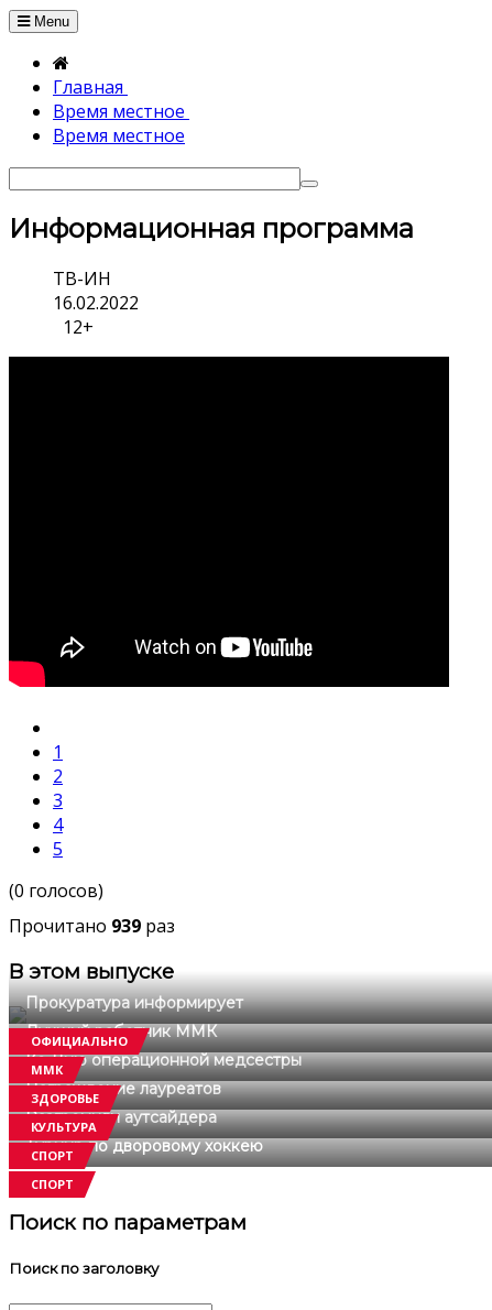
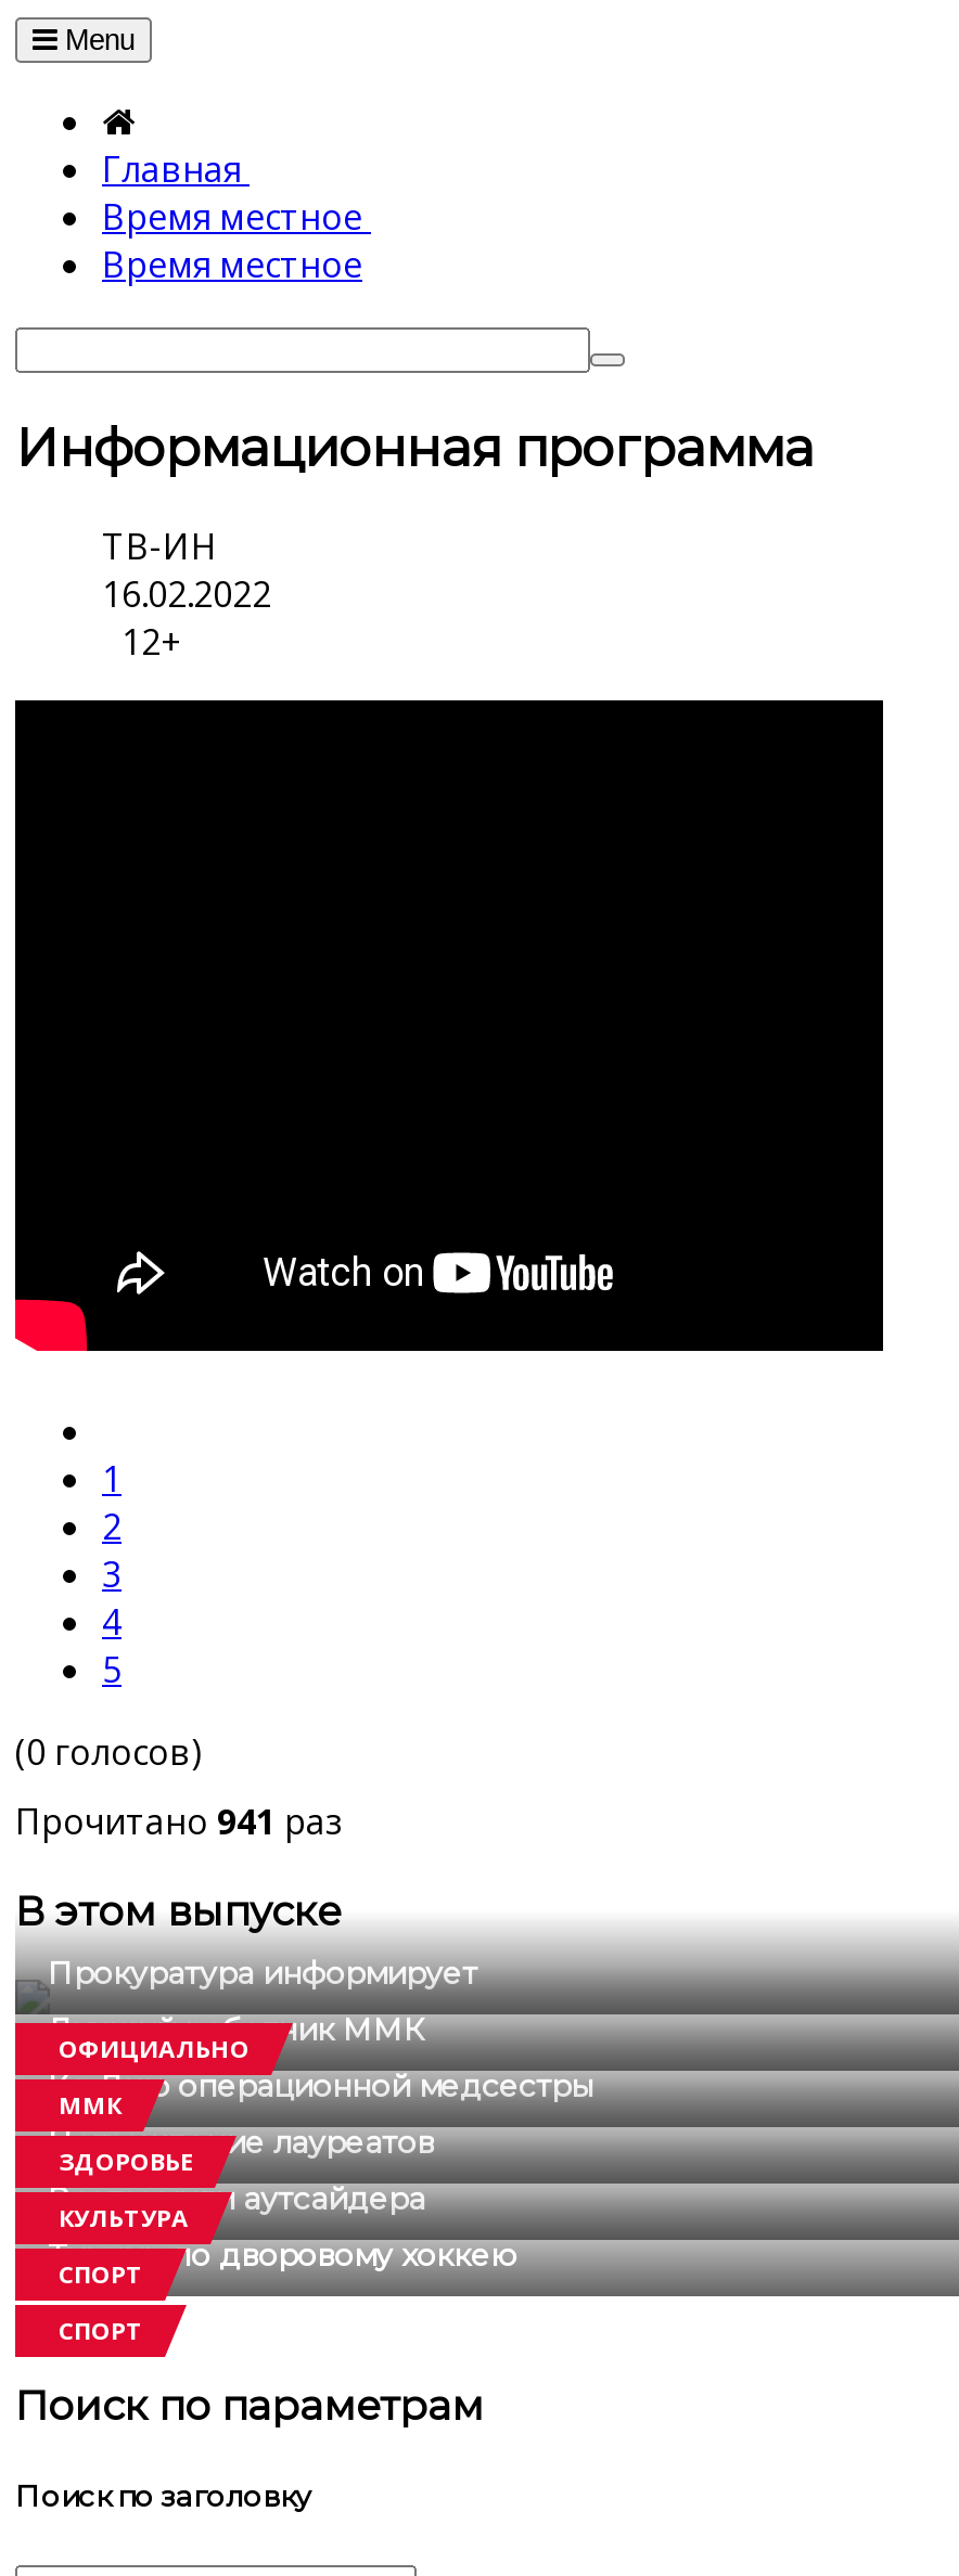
- Прочитано 939 раз
+ Прочитано 941 раз
